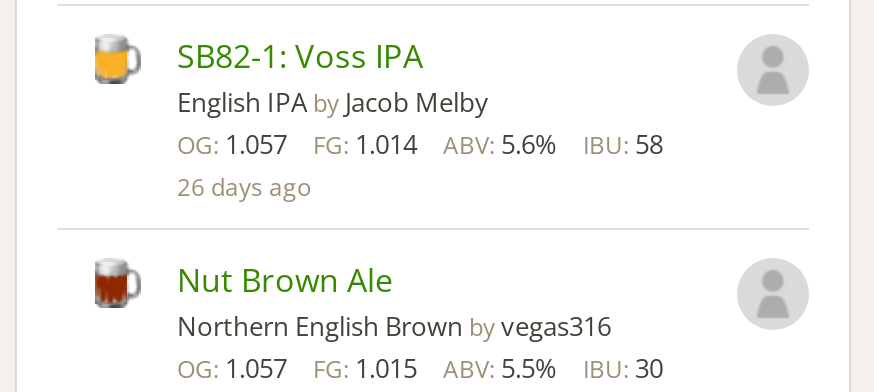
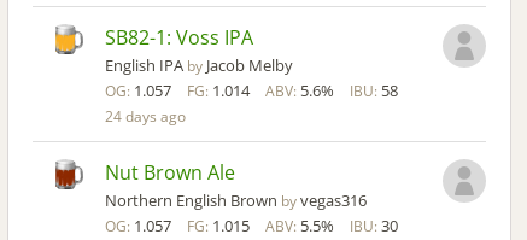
- 26 days ago
+ 24 days ago
